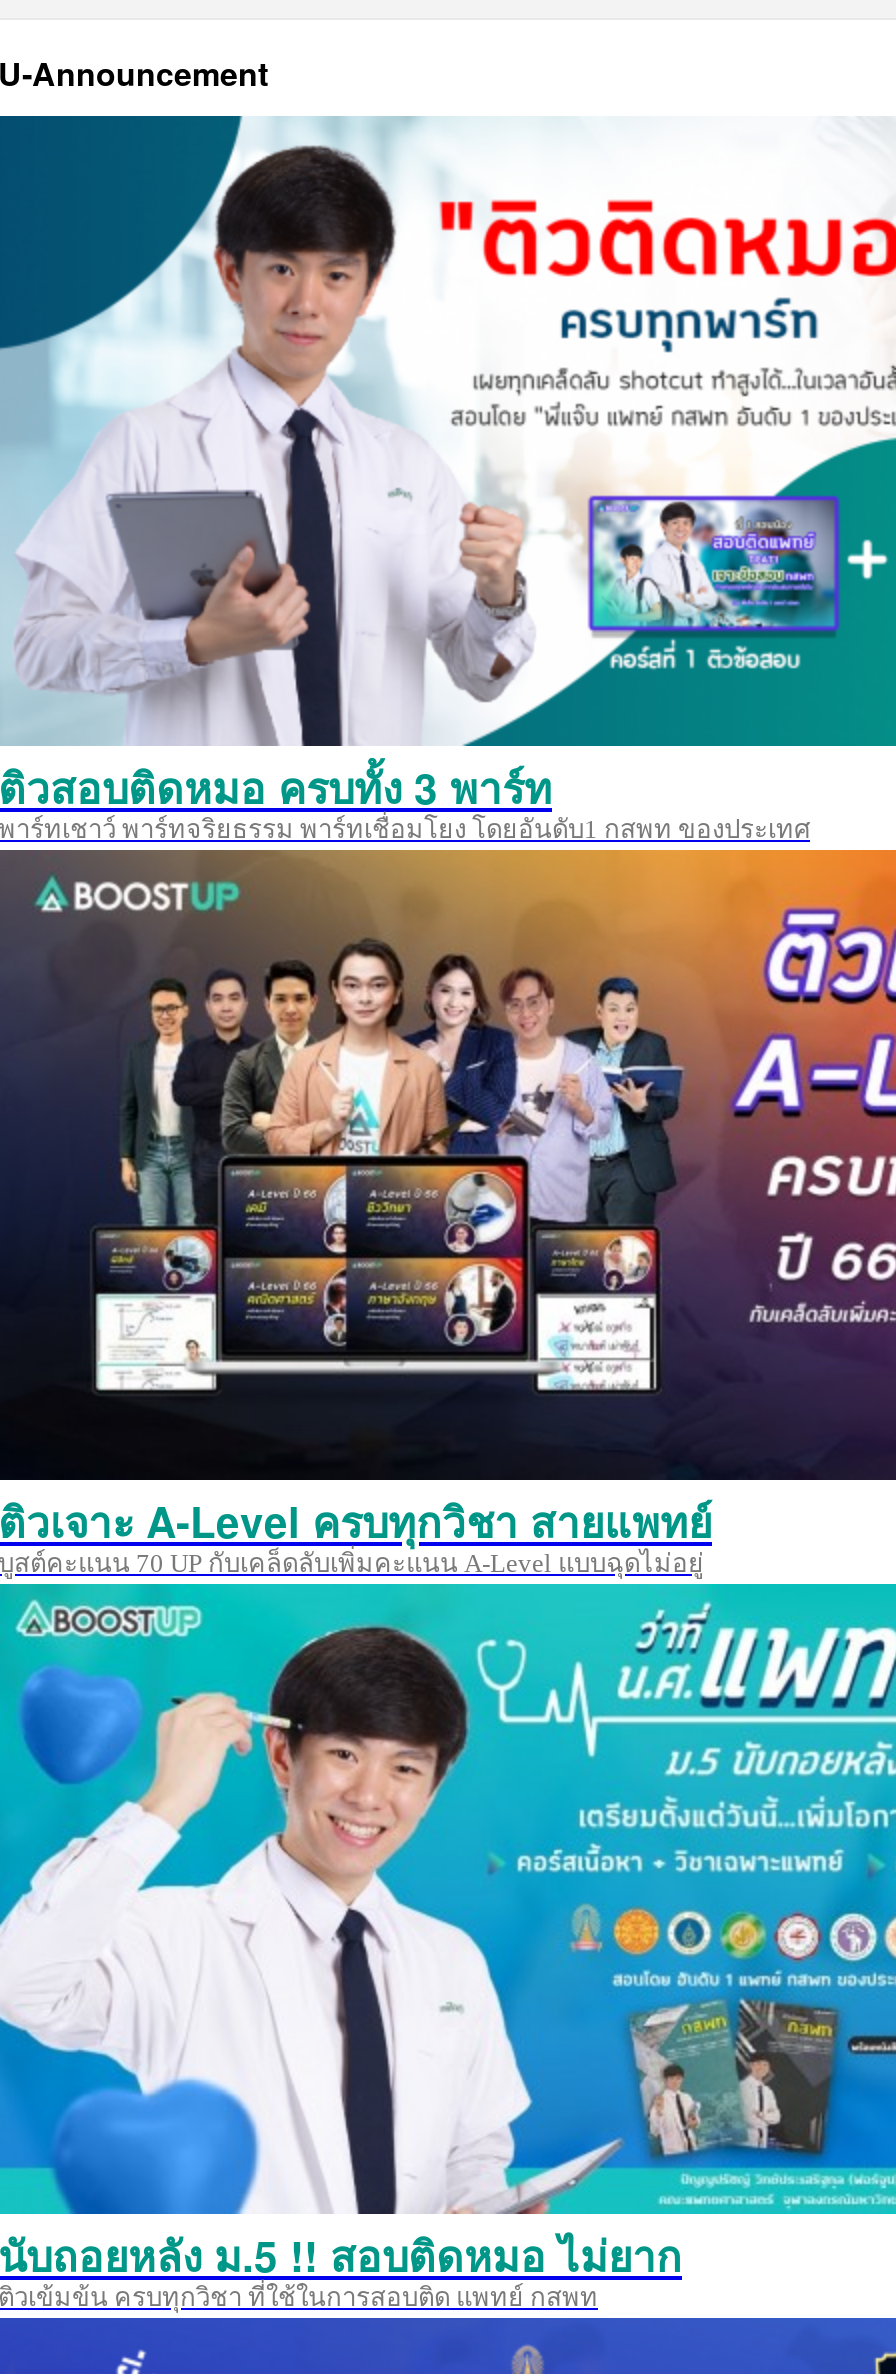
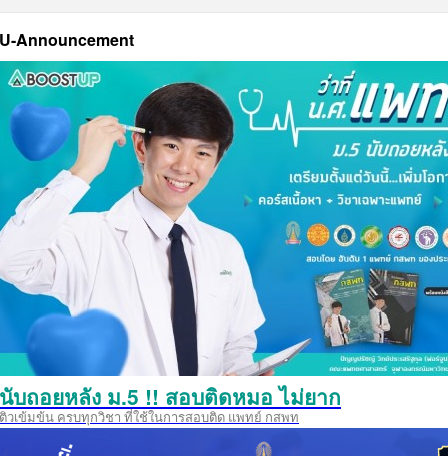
- [image]
- ติวสอบติดหมอ ครบทั้ง 3 พาร์ท
- พาร์ทเชาว์ พาร์ทจริยธรรม พาร์ทเชื่อมโยง โดยอันดับ1 กสพท ของประเทศ

- [image]
- ติวเจาะ A-Level ครบทุกวิชา สายแพทย์
- บูสต์คะแนน 70 UP กับเคล็ดลับเพิ่มคะแนน A-Level แบบฉุดไม่อยู่
